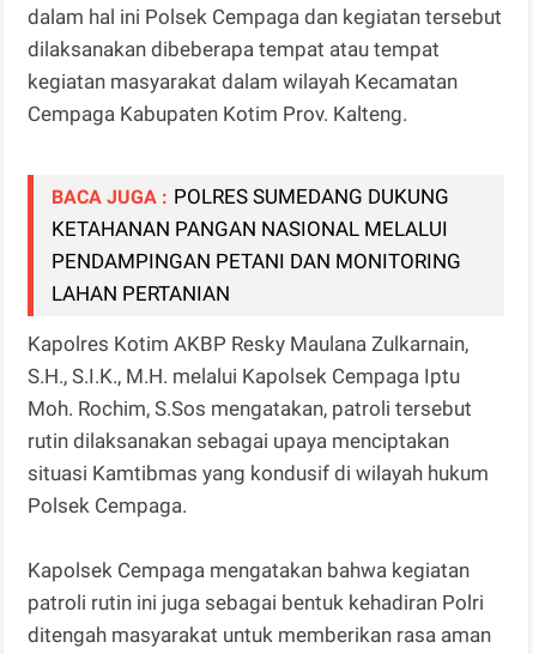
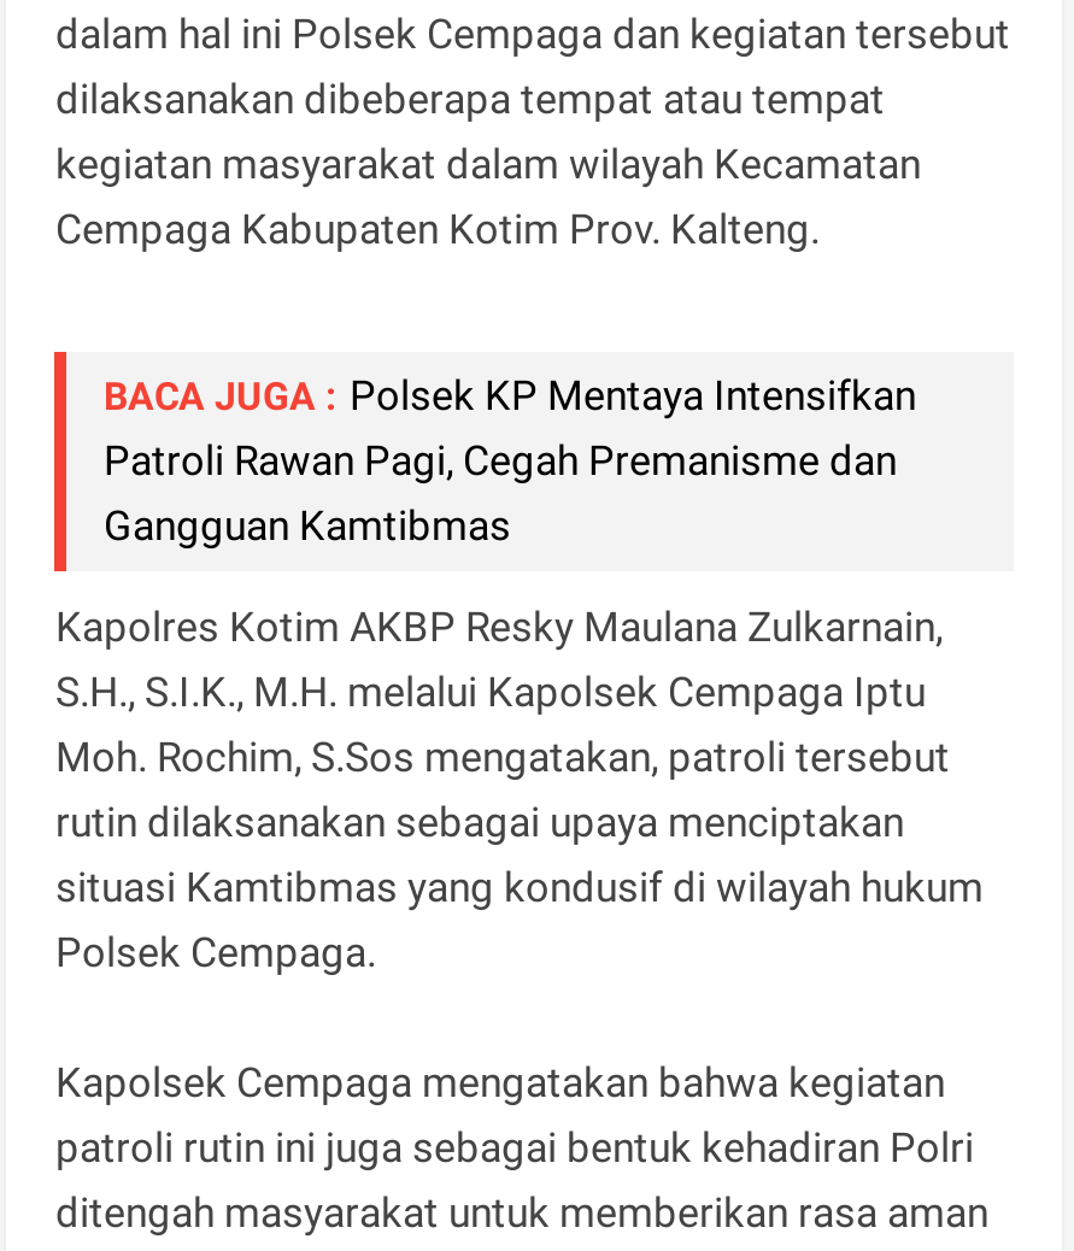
- BACA JUGA : POLRES SUMEDANG DUKUNG
- KETAHANAN PANGAN NASIONAL MELALUI
- PENDAMPINGAN PETANI DAN MONITORING
- LAHAN PERTANIAN
+ BACA JUGA : Polsek KP Mentaya Intensifkan
+ Patroli Rawan Pagi, Cegah Premanisme dan
+ Gangguan Kamtibmas
